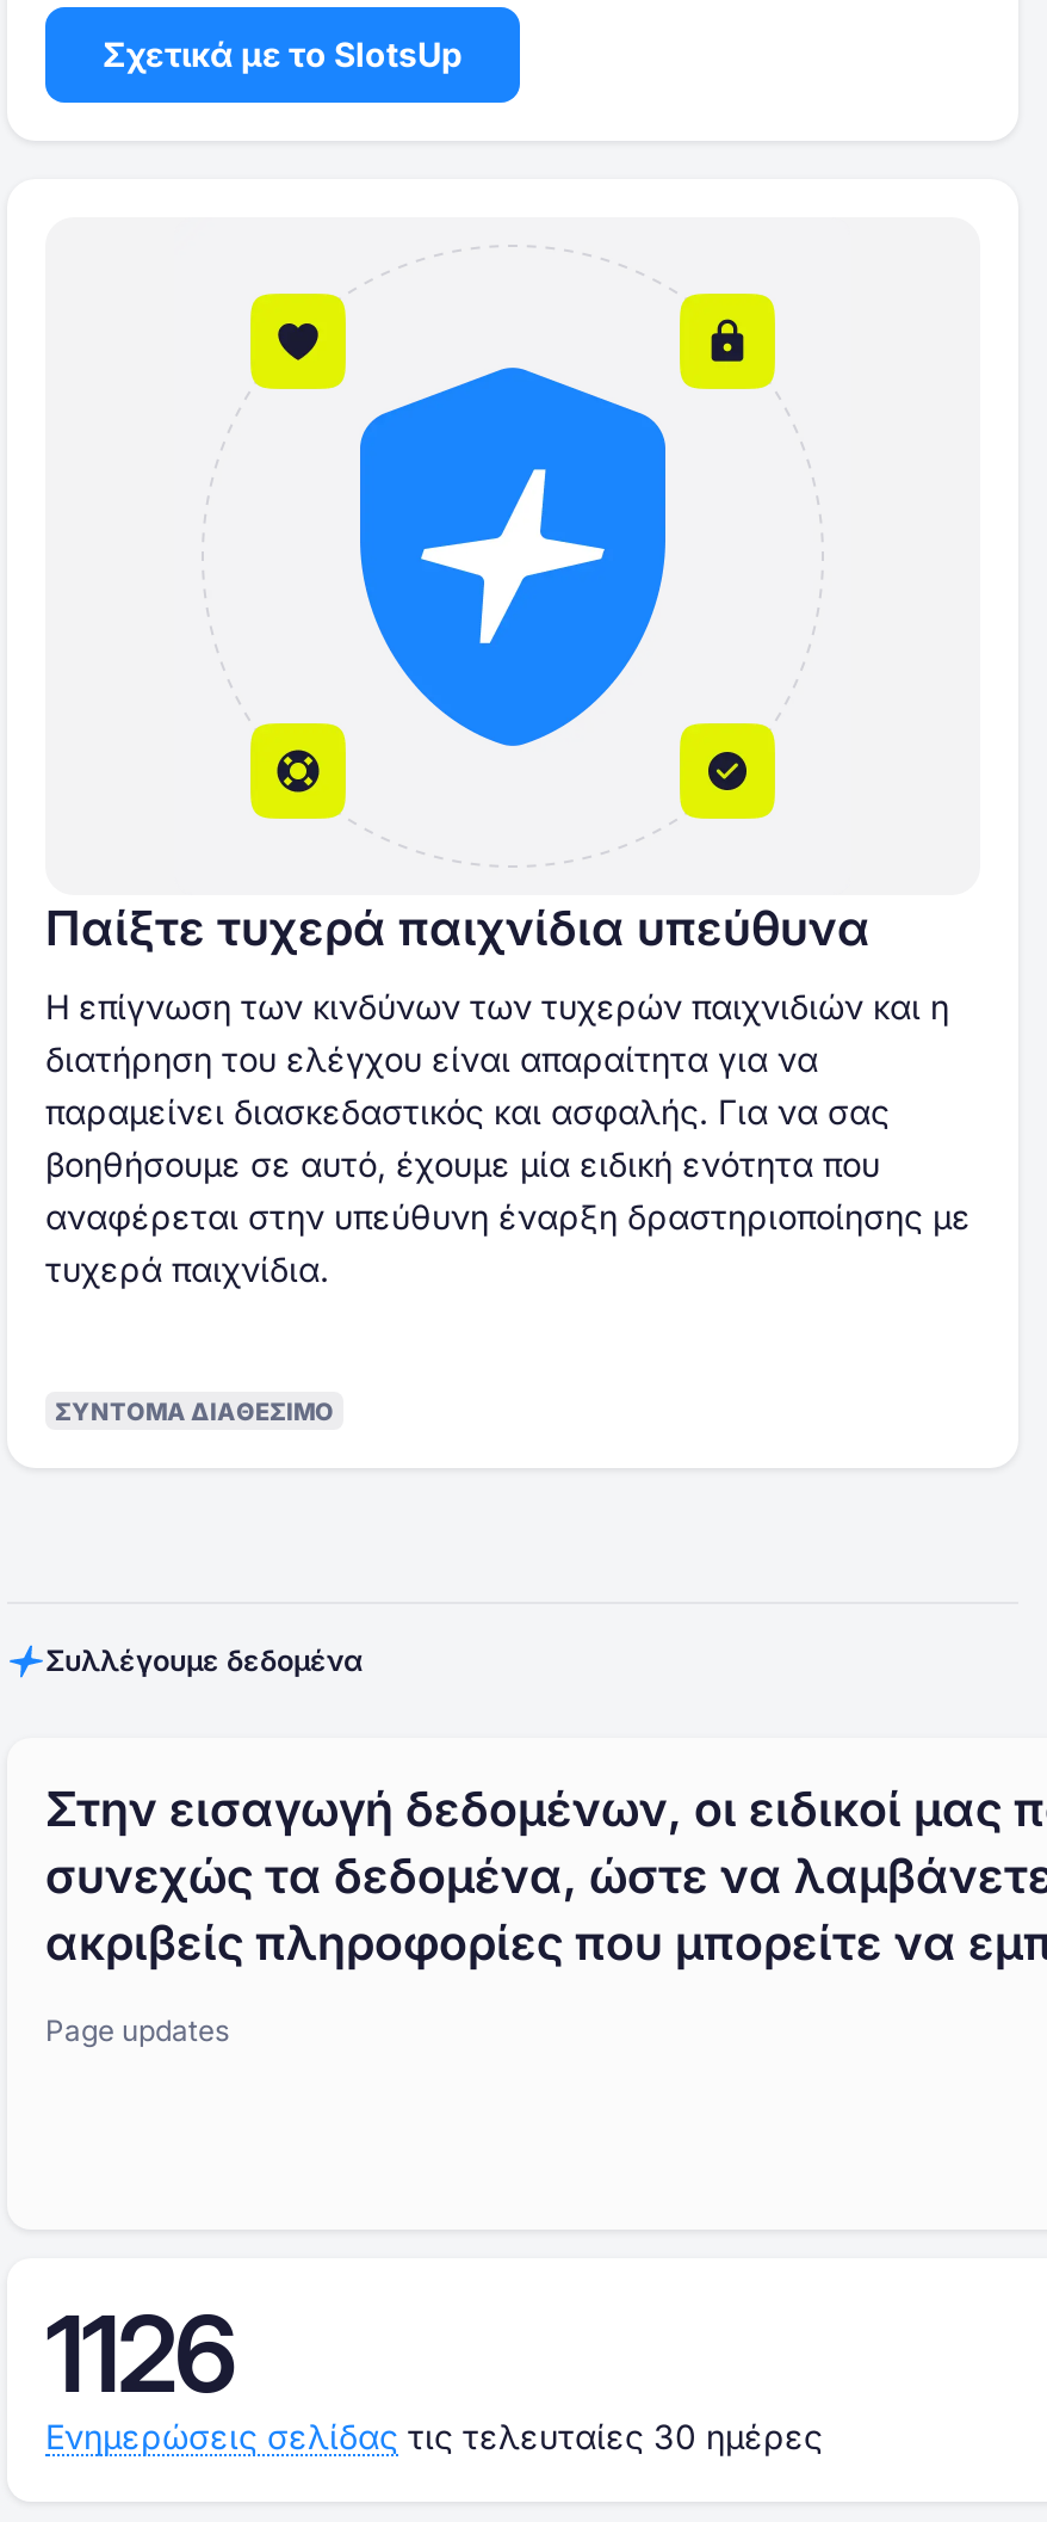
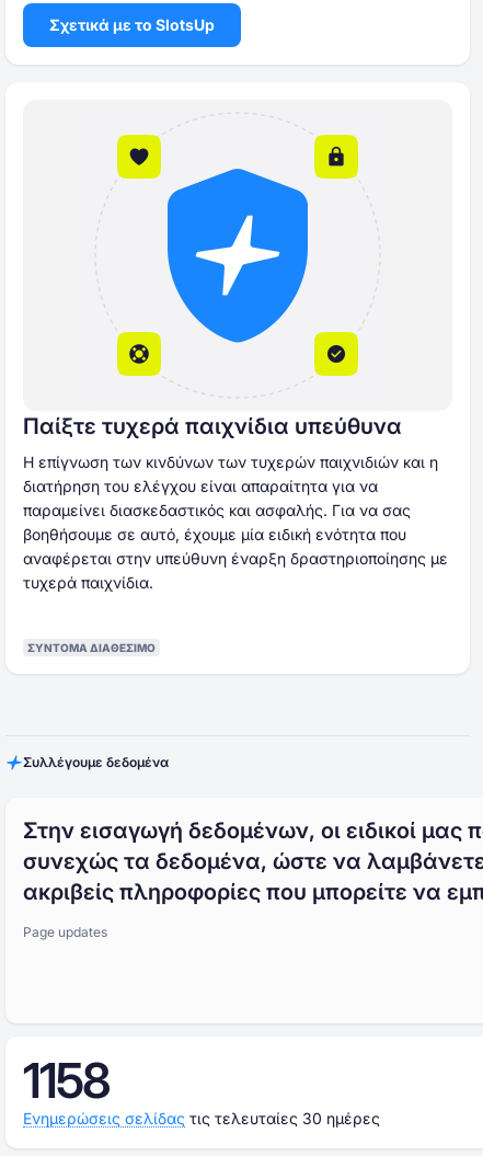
- 1126
+ 1158
